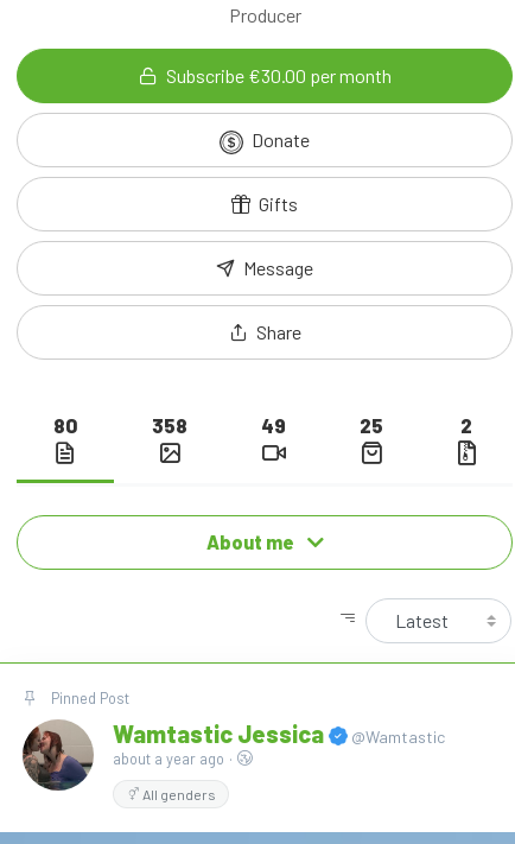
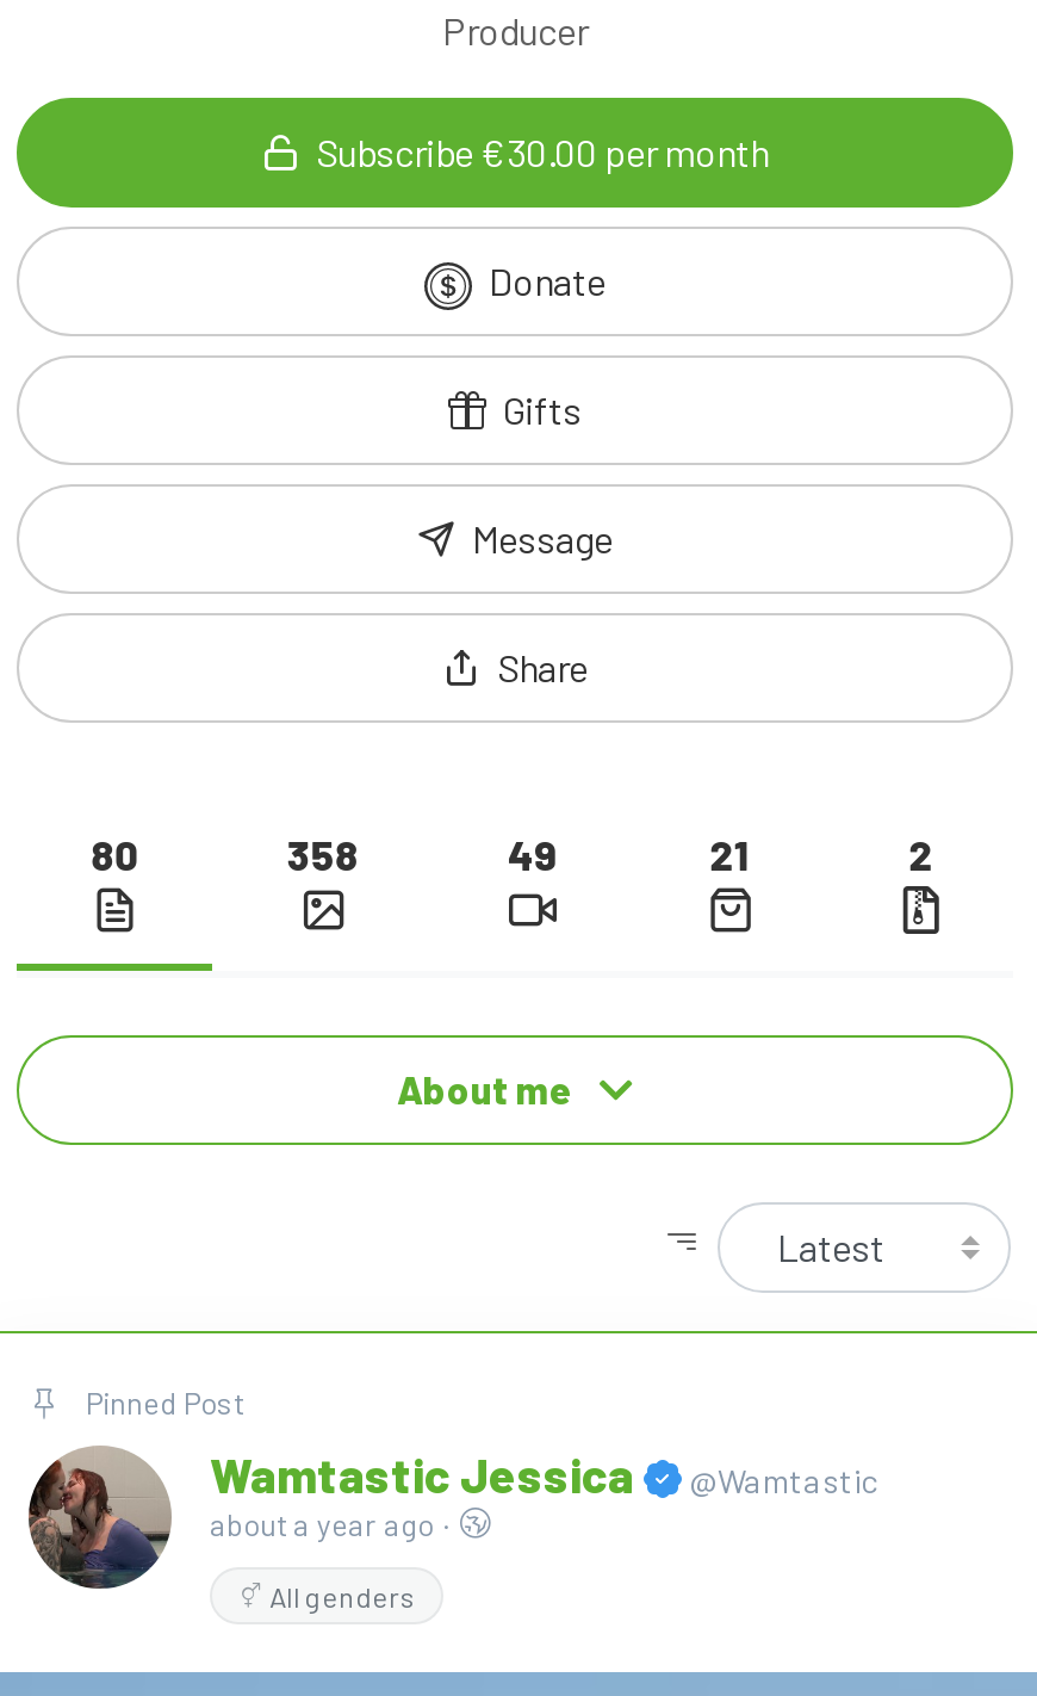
- 25
+ 21
